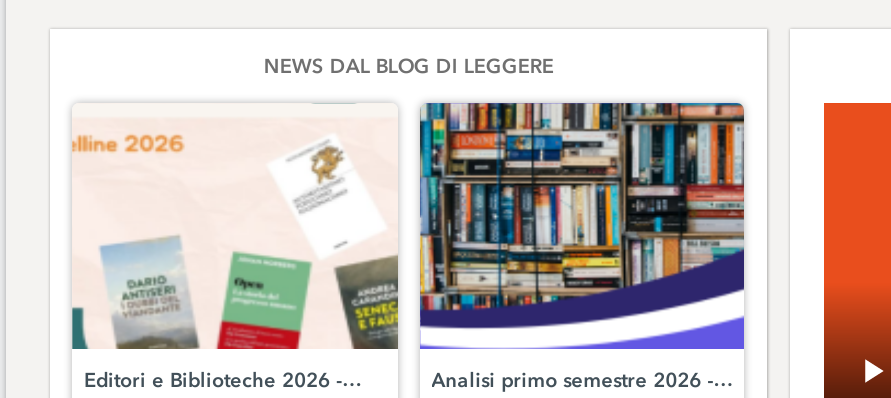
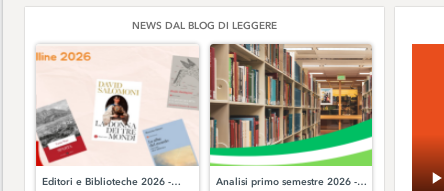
- [image]
+ [image]

- [image]
+ [image]
